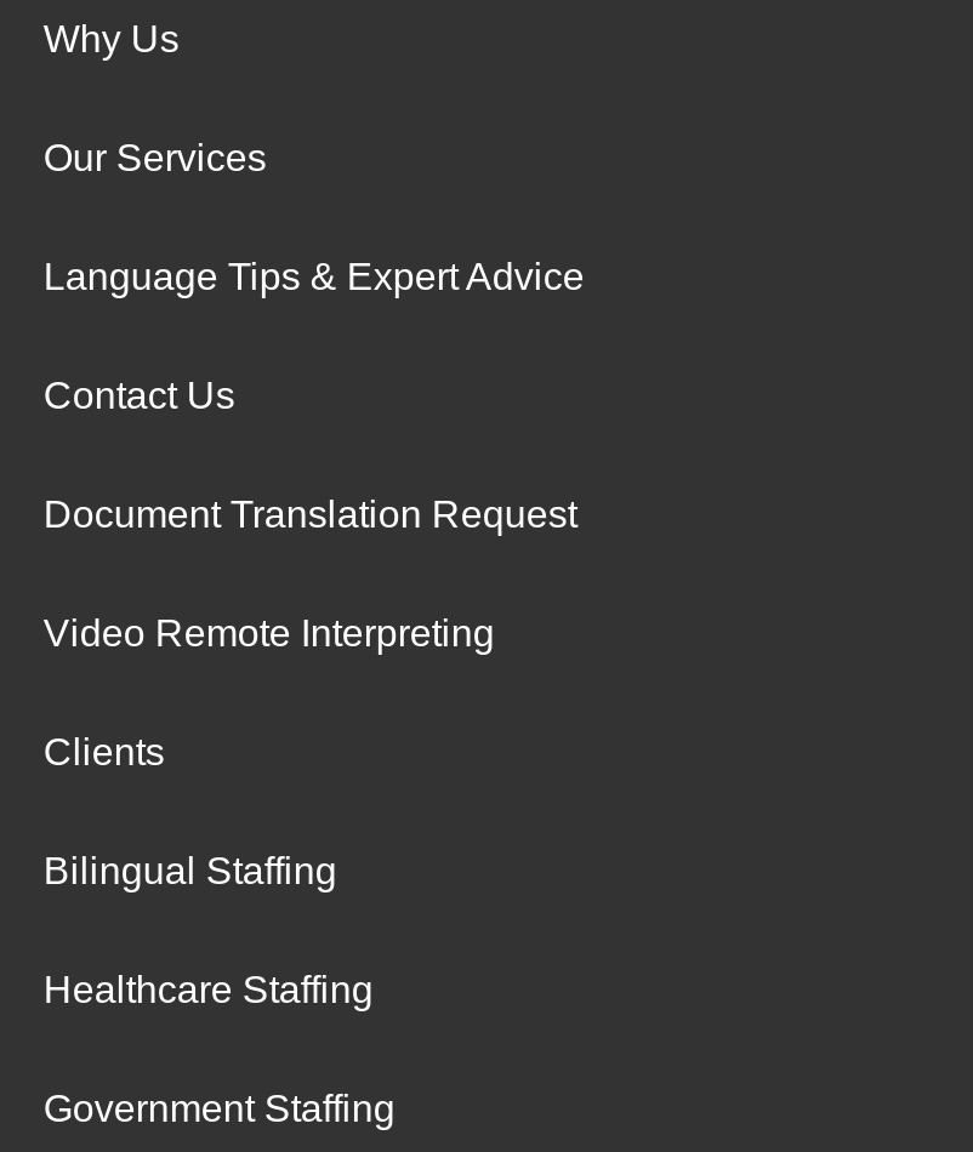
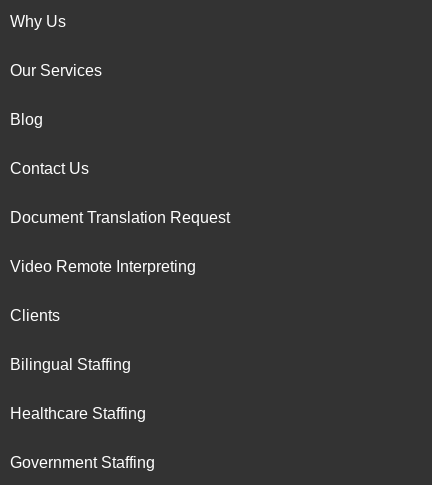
- Language Tips & Expert Advice
+ Blog
